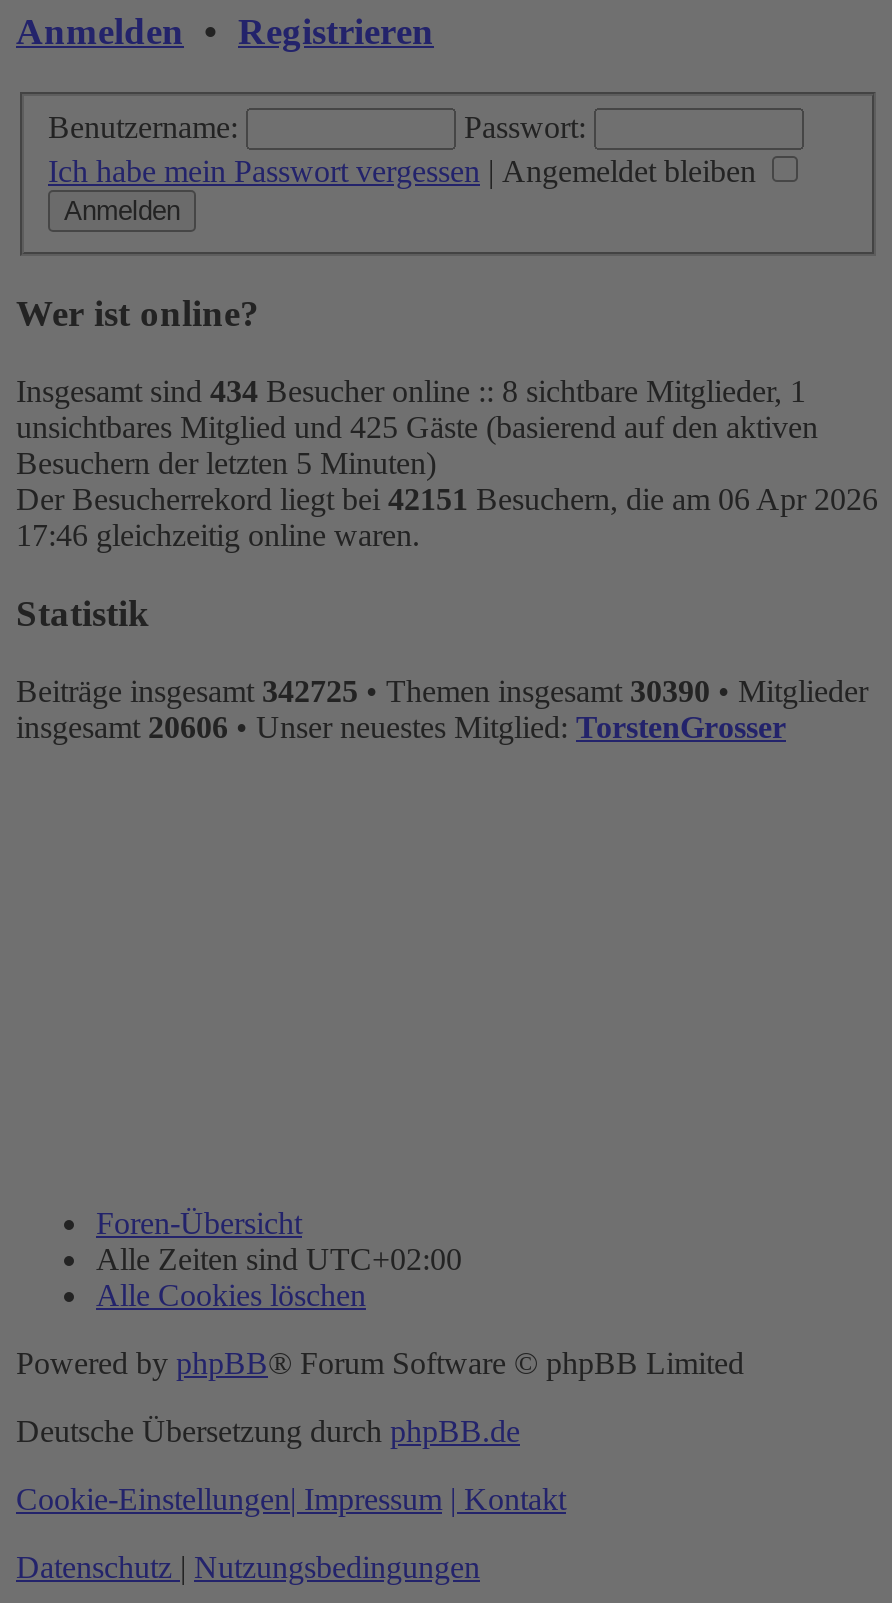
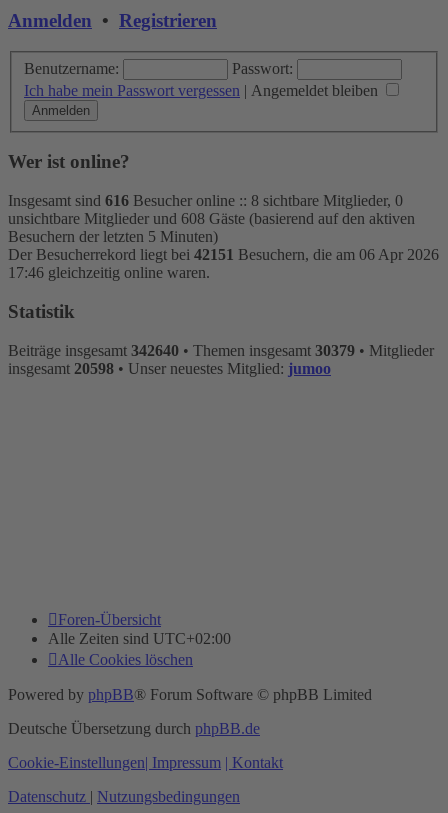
- Insgesamt sind 434 Besucher online :: 8 sichtbare Mitglieder, 1
+ Insgesamt sind 616 Besucher online :: 8 sichtbare Mitglieder, 0

- unsichtbares Mitglied und 425 Gäste (basierend auf den aktiven
+ unsichtbare Mitglieder und 608 Gäste (basierend auf den aktiven

- Beiträge insgesamt 342725 • Themen insgesamt 30390 • Mitglieder
+ Beiträge insgesamt 342640 • Themen insgesamt 30379 • Mitglieder

- insgesamt 20606 • Unser neuestes Mitglied: TorstenGrosser
+ insgesamt 20598 • Unser neuestes Mitglied: jumoo
